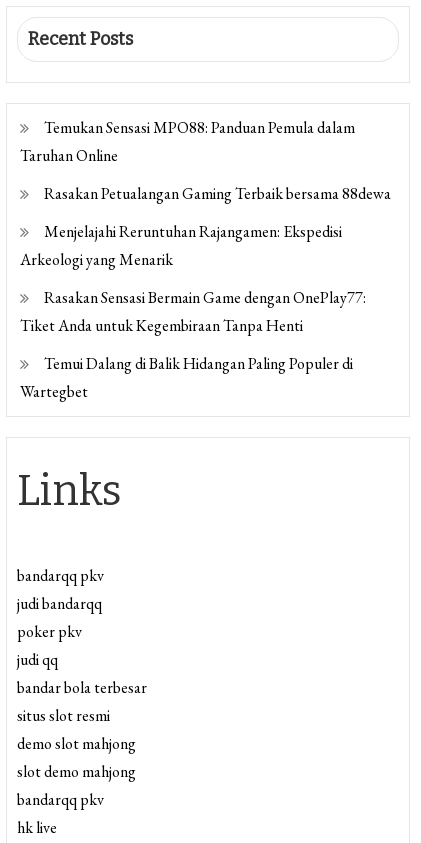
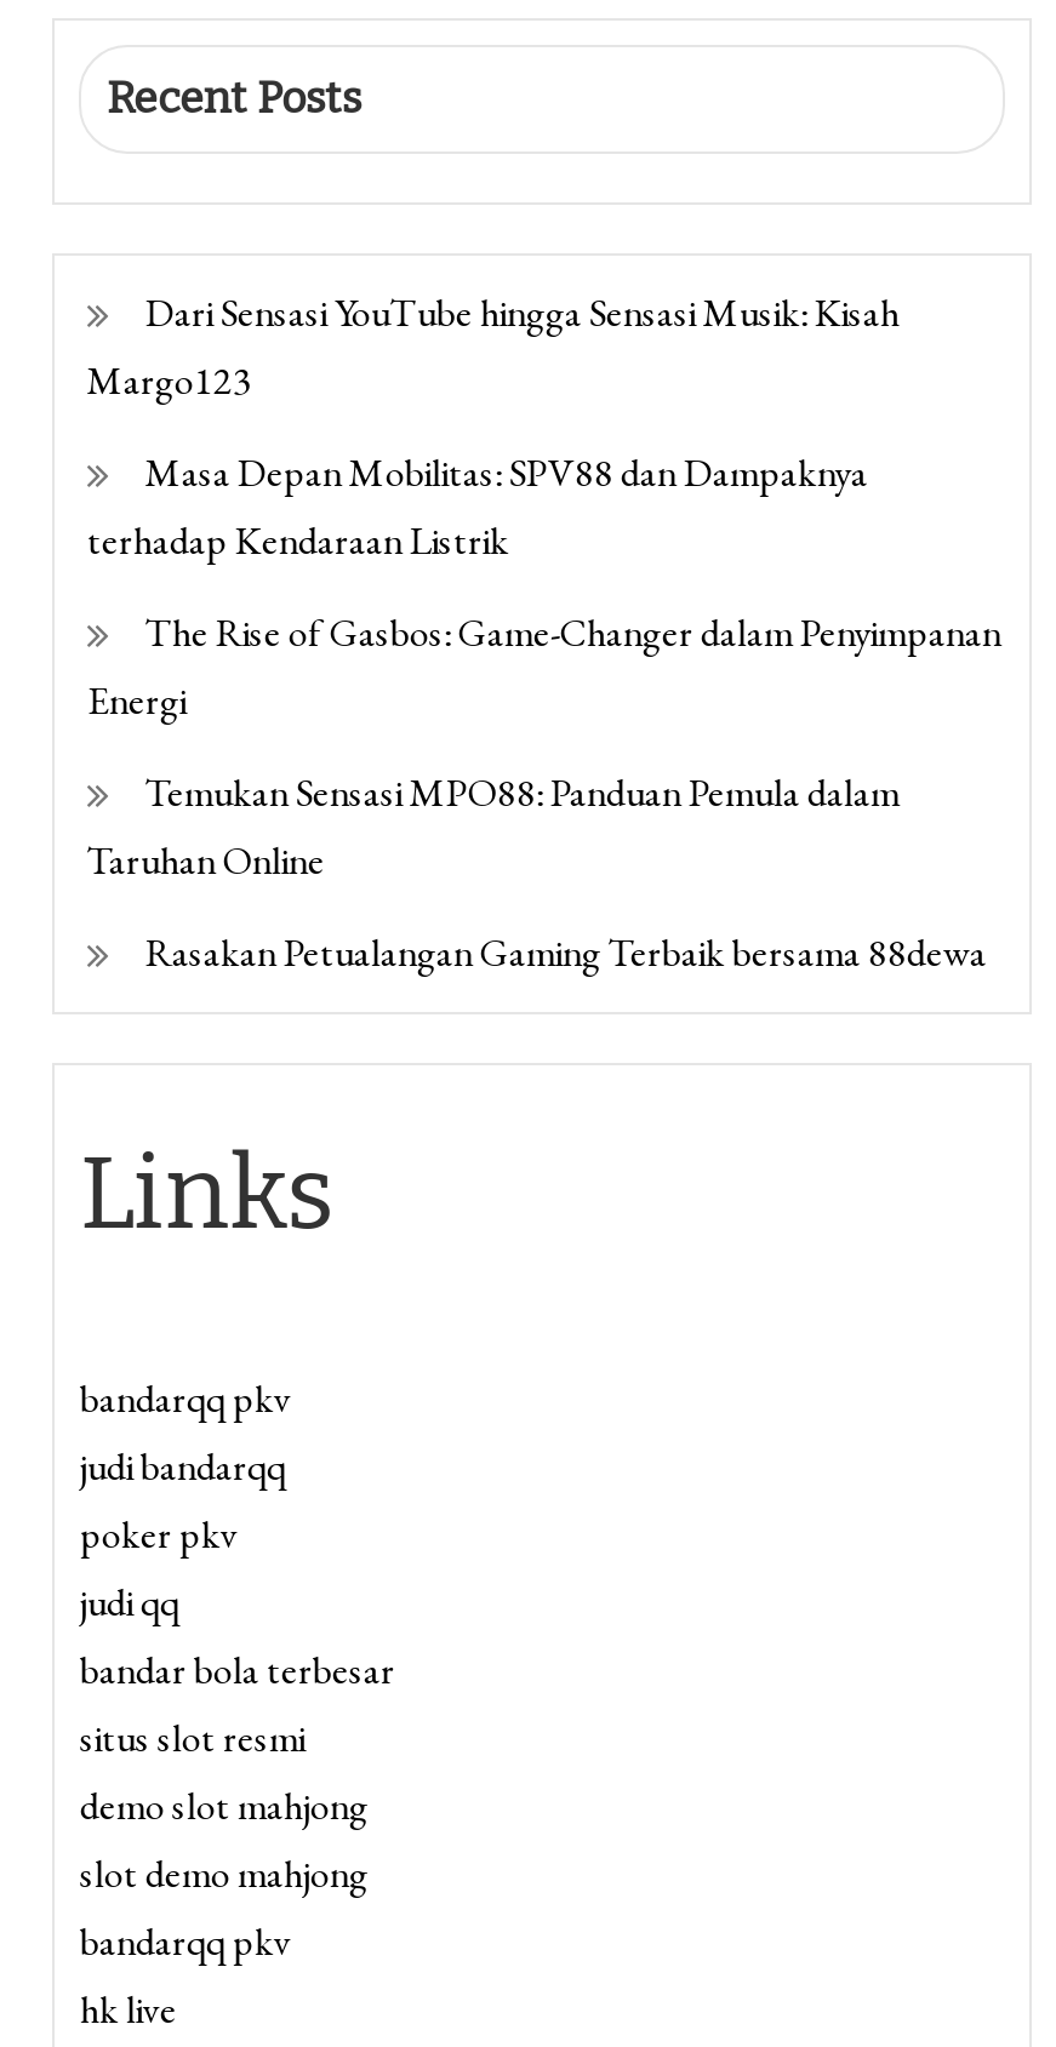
+ Dari Sensasi YouTube hingga Sensasi Musik: Kisah
+ Margo123
+ Masa Depan Mobilitas: SPV88 dan Dampaknya
+ terhadap Kendaraan Listrik
+ The Rise of Gasbos: Game-Changer dalam Penyimpanan
+ Energi

moved down: Temukan Sensasi MPO88: Panduan Pemula dalam | Taruhan Online | Rasakan Petualangan Gaming Terbaik bersama 88dewa

- Menjelajahi Reruntuhan Rajangamen: Ekspedisi
- Arkeologi yang Menarik
- Rasakan Sensasi Bermain Game dengan OnePlay77:
- Tiket Anda untuk Kegembiraan Tanpa Henti
- Temui Dalang di Balik Hidangan Paling Populer di
- Wartegbet
